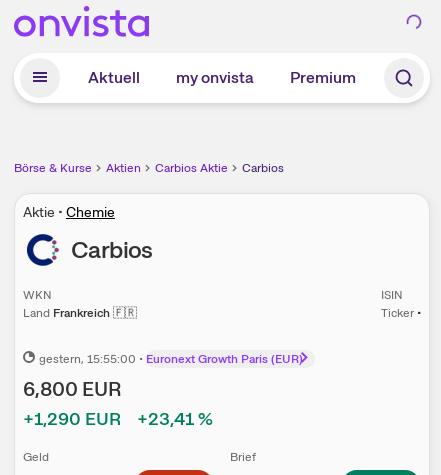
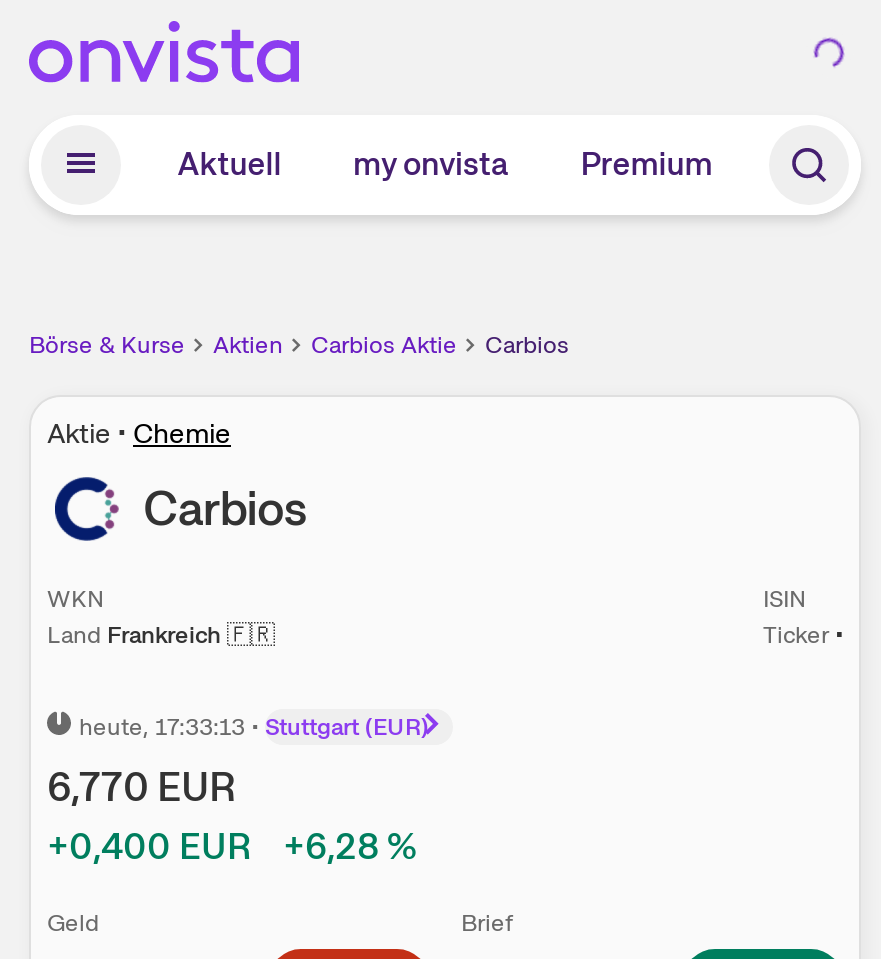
- gestern, 15:55:00 • Euronext Growth Paris (EUR)
- 6,800 EUR
- +1,290 EUR
- +23,41 %
+ heute, 17:33:13 • Stuttgart (EUR)
+ 6,770 EUR
+ +0,400 EUR
+ +6,28 %
